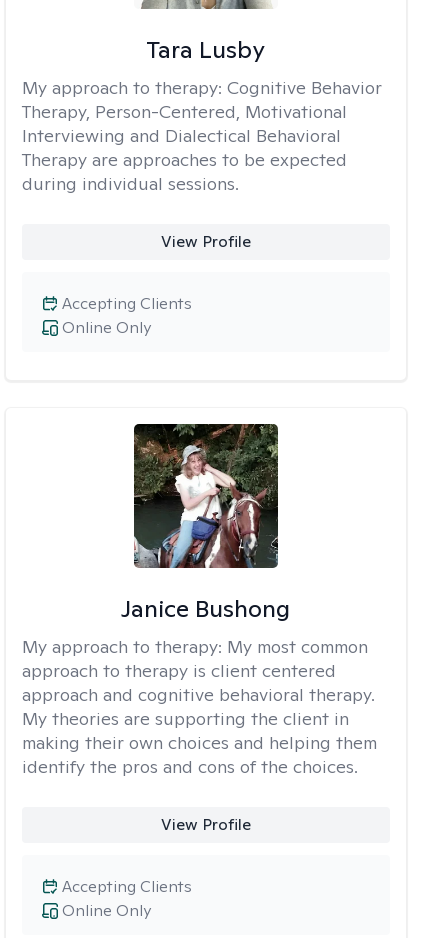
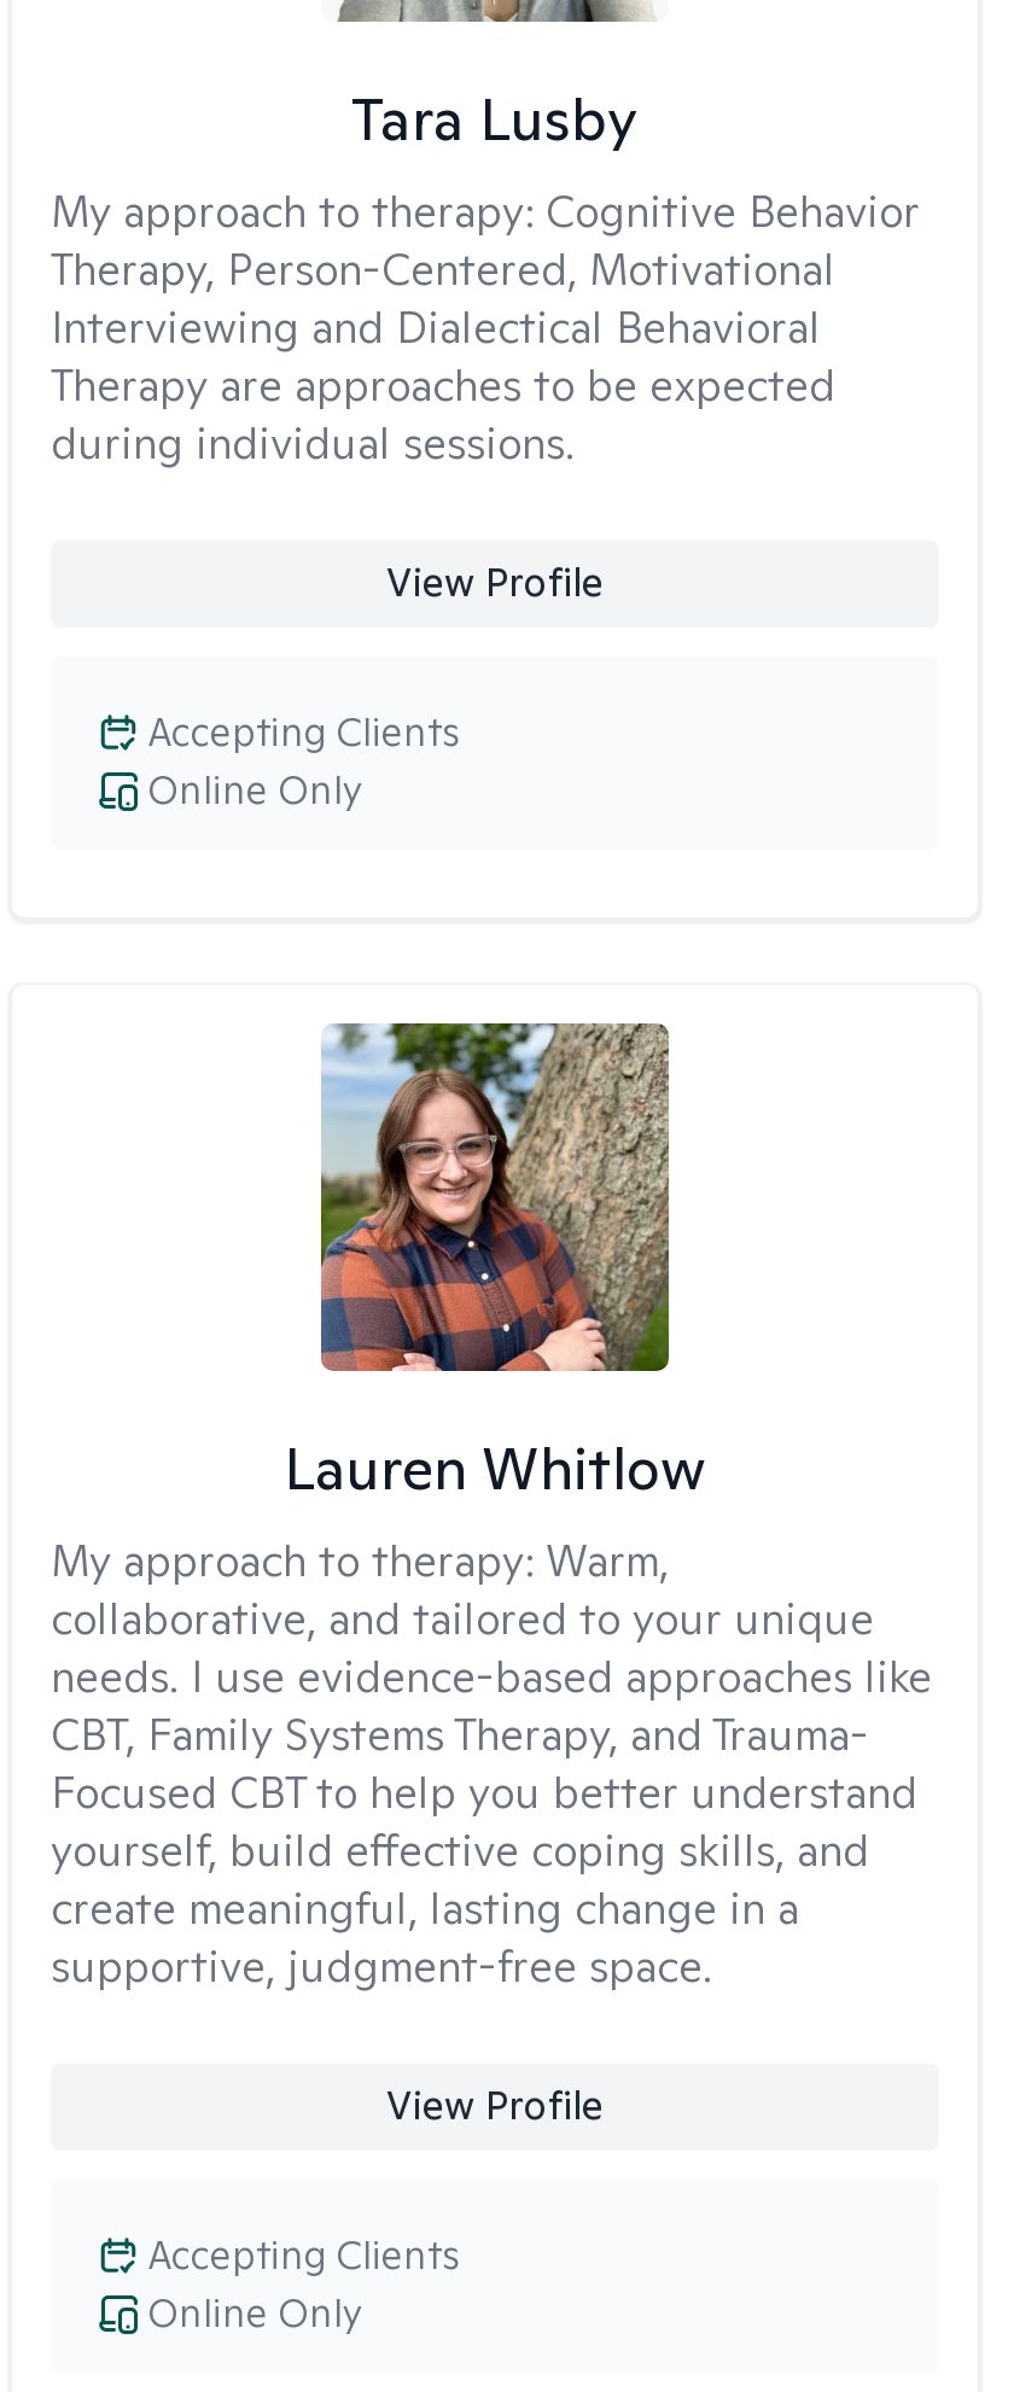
- [image]
+ [image]

- Janice Bushong
- My approach to therapy: My most common
- approach to therapy is client centered
- approach and cognitive behavioral therapy.
- My theories are supporting the client in
- making their own choices and helping them
- identify the pros and cons of the choices.
+ Lauren Whitlow
+ My approach to therapy: Warm,
+ collaborative, and tailored to your unique
+ needs. I use evidence-based approaches like
+ CBT, Family Systems Therapy, and Trauma-
+ Focused CBT to help you better understand
+ yourself, build effective coping skills, and
+ create meaningful, lasting change in a
+ supportive, judgment-free space.
